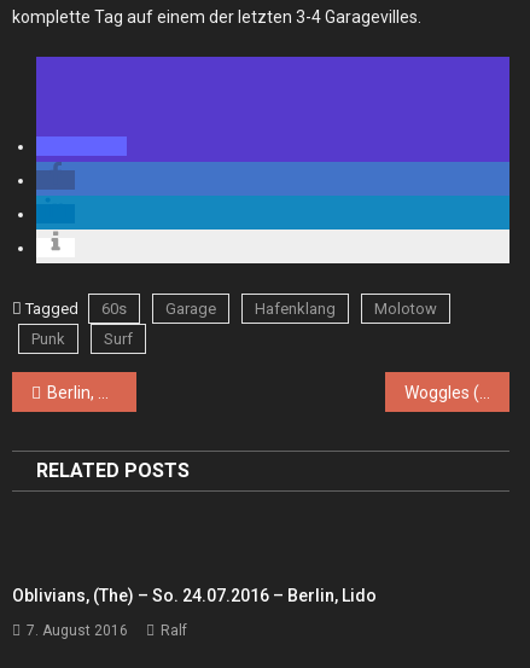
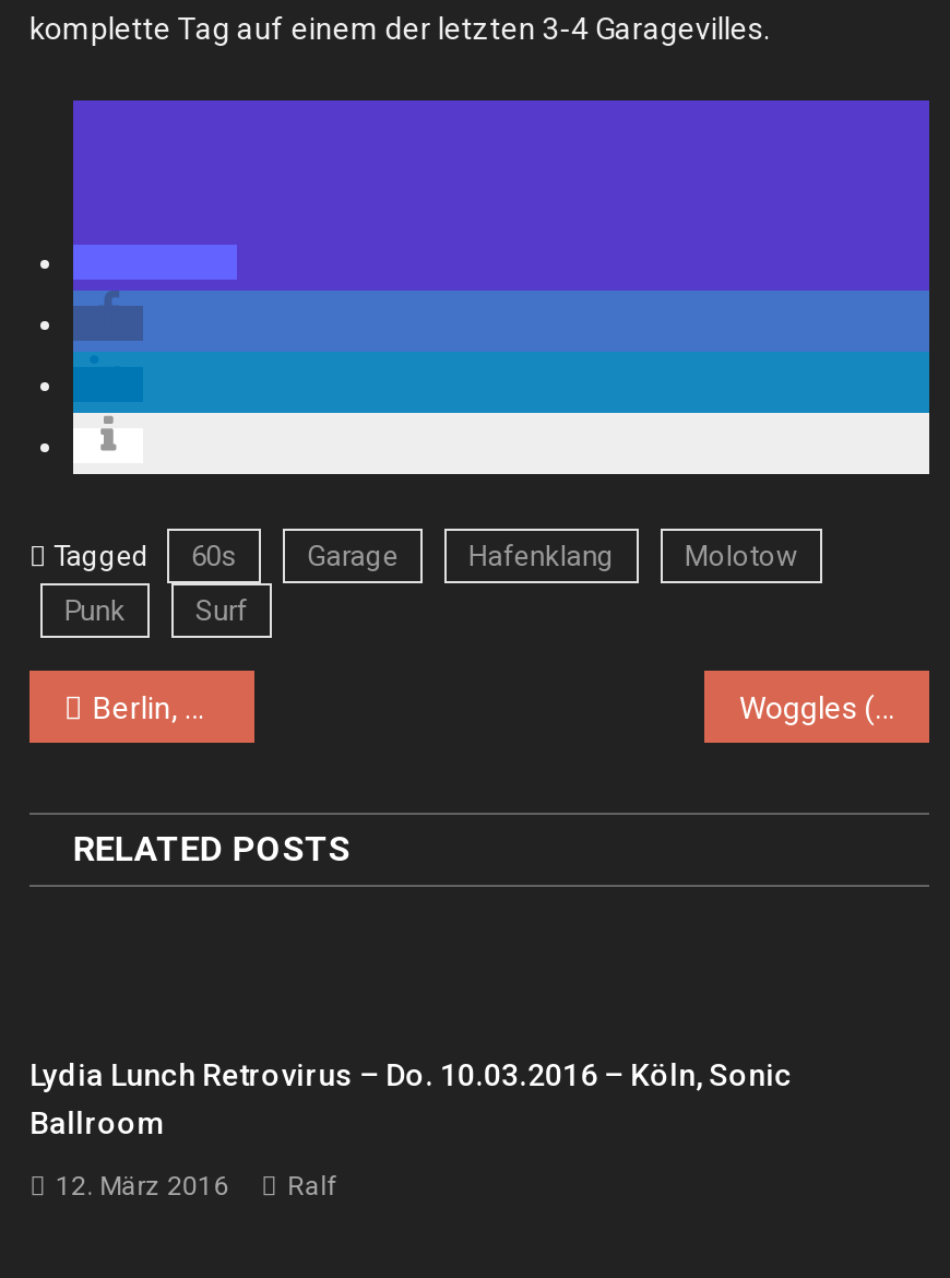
- Oblivians, (the) – So. 24.07.2016 – Berlin, Lido
+ Lydia Lunch Retrovirus – Do. 10.03.2016 – Köln, Sonic
+ Ballroom

- 7. August 2016 Ralf
+ 12. März 2016 Ralf
